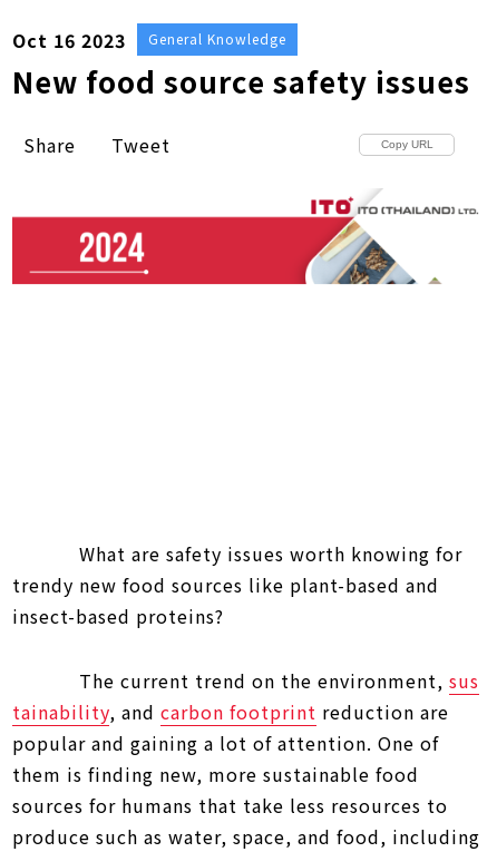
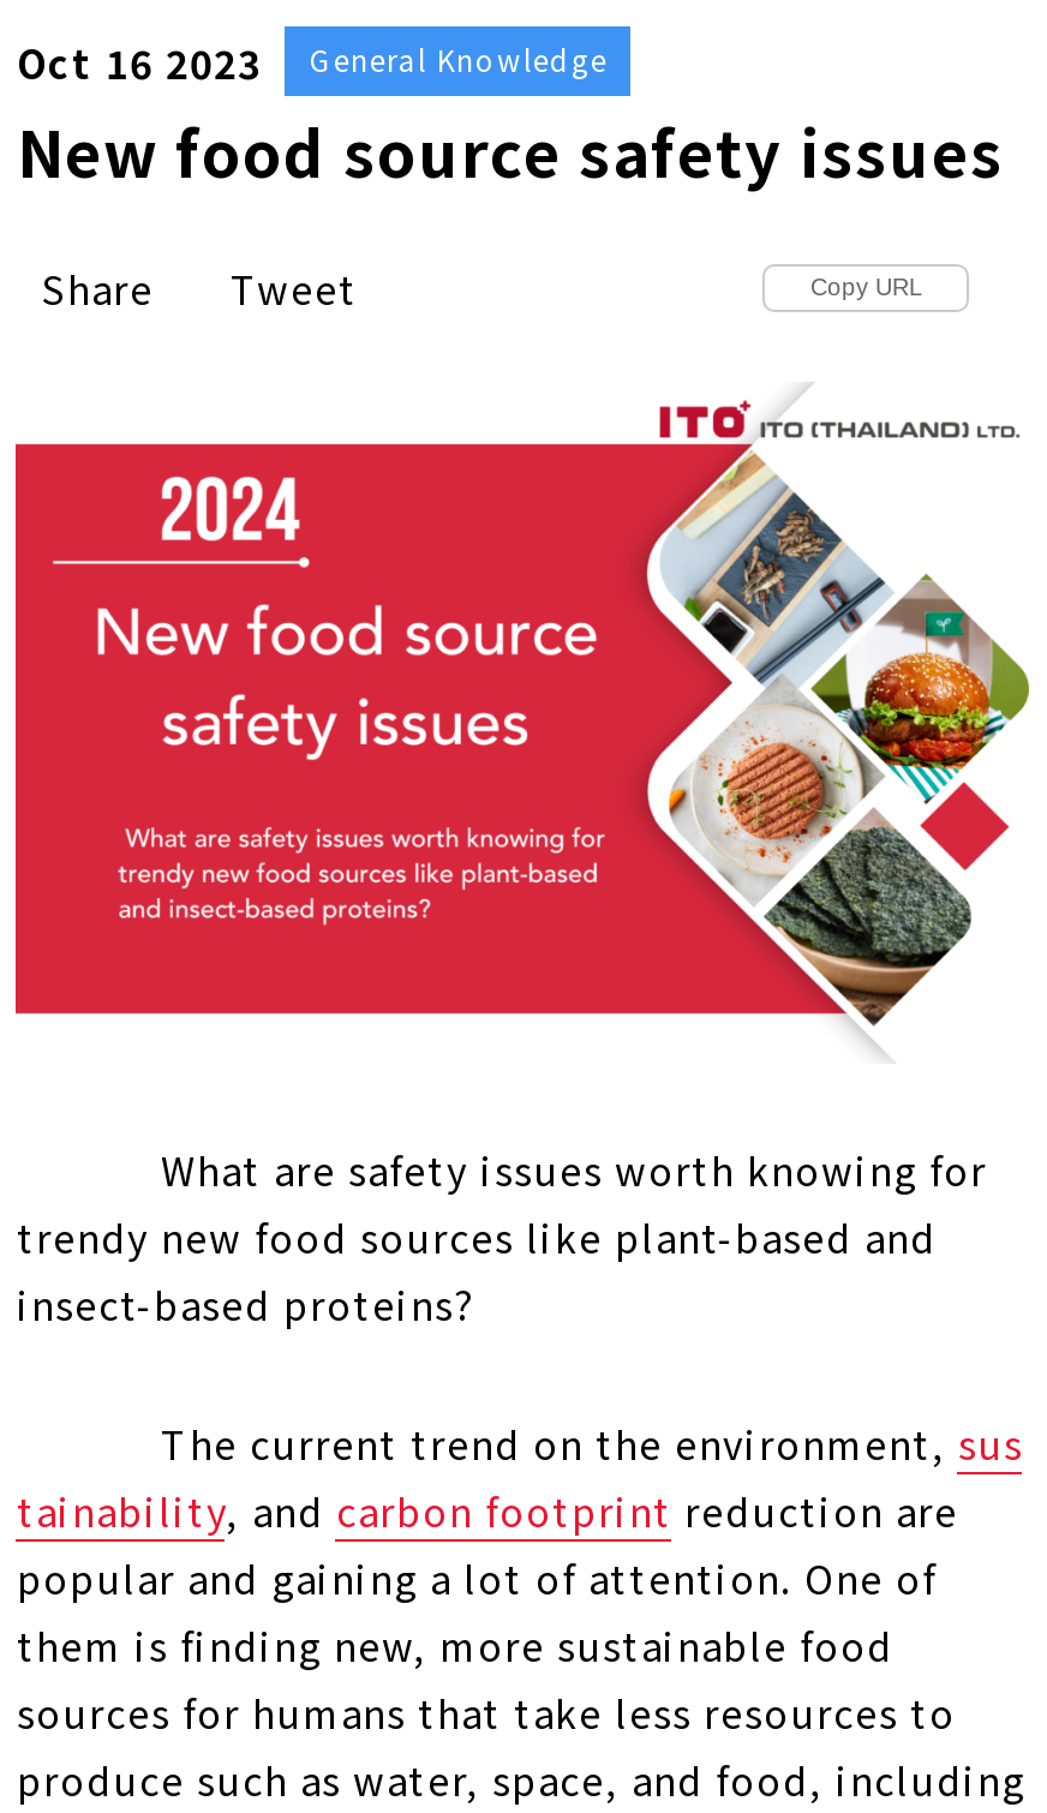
+ [image]
